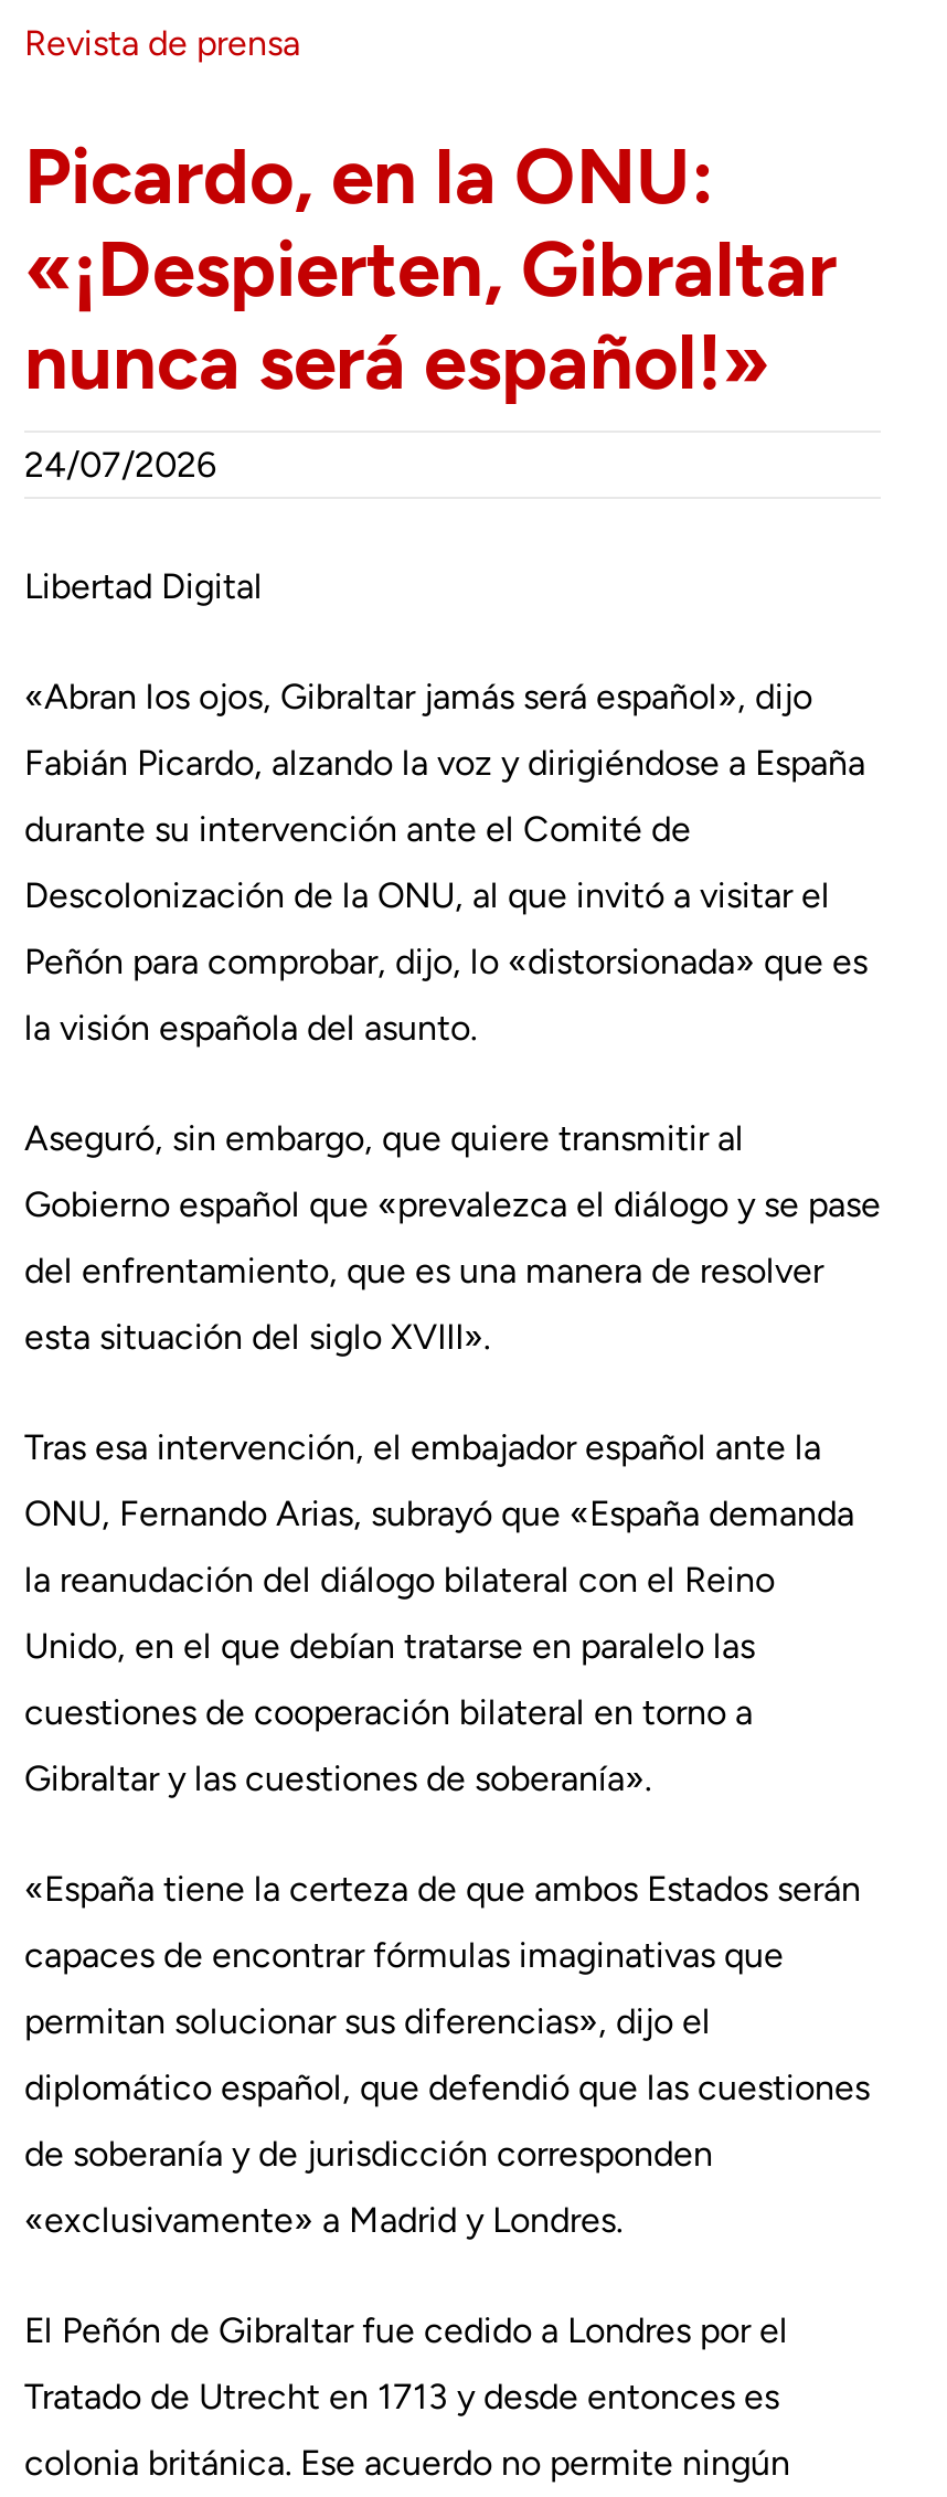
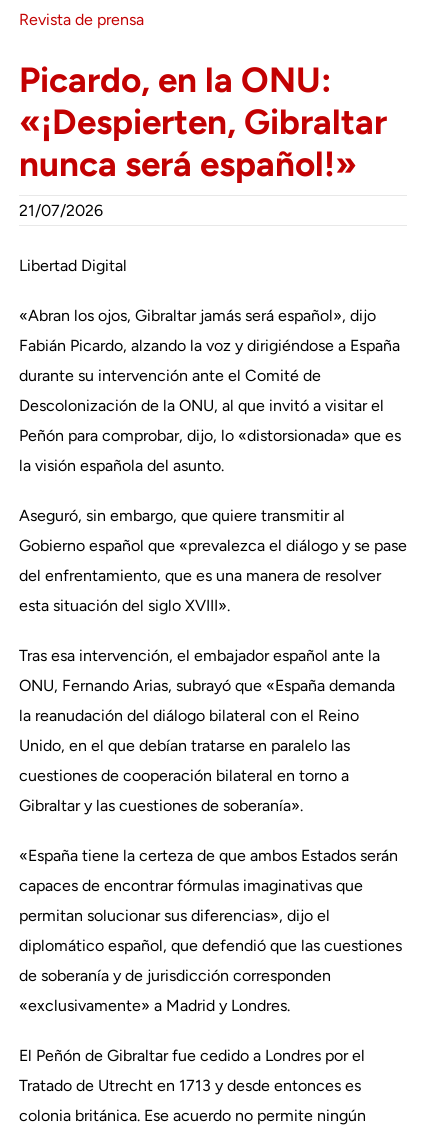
- 24/07/2026
+ 21/07/2026
